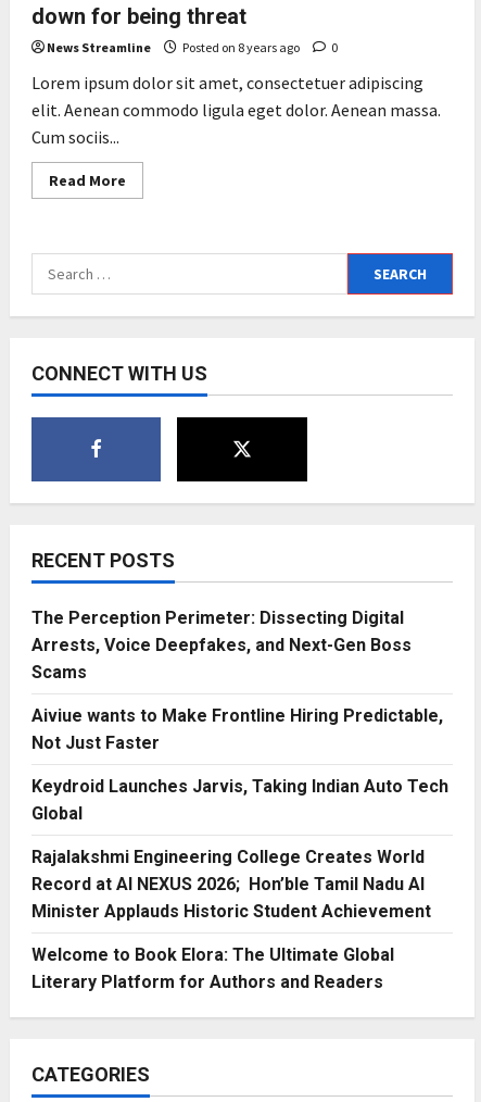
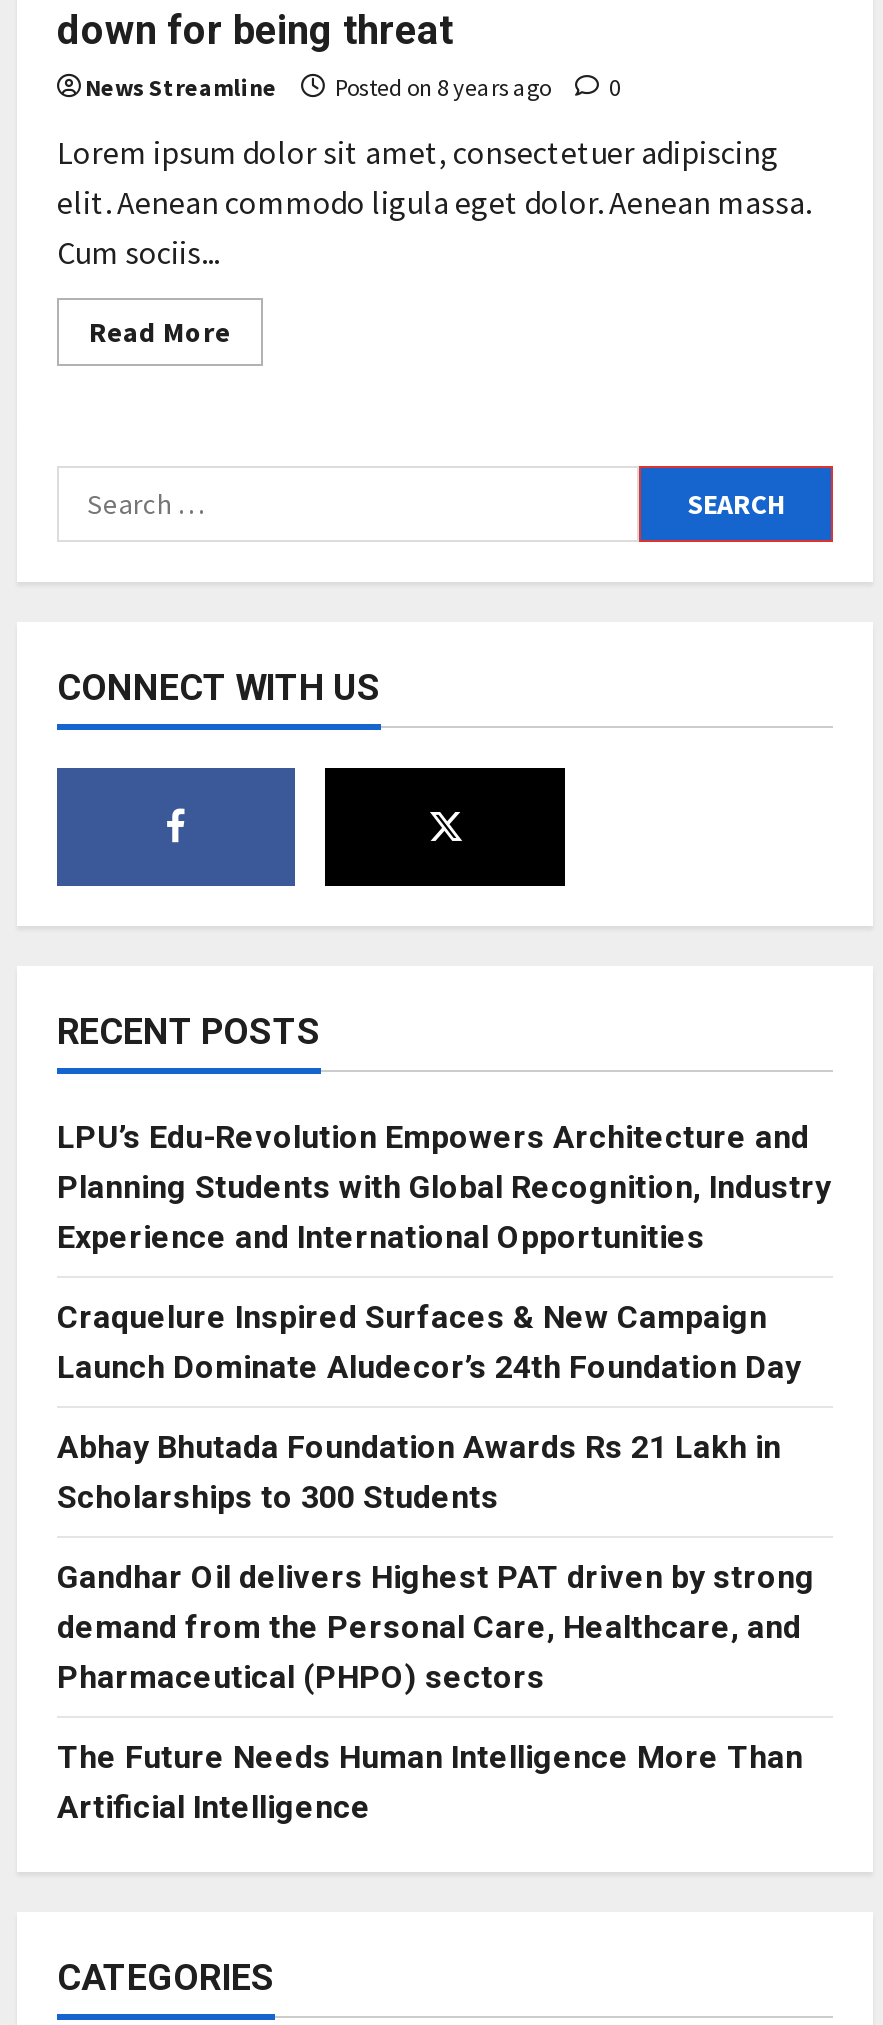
- The Perception Perimeter: Dissecting Digital
- Arrests, Voice Deepfakes, and Next-Gen Boss
- Scams
+ LPU’s Edu-Revolution Empowers Architecture and
+ Planning Students with Global Recognition, Industry
+ Experience and International Opportunities

- Aiviue wants to Make Frontline Hiring Predictable,
- Not Just Faster
+ Craquelure Inspired Surfaces & New Campaign
+ Launch Dominate Aludecor’s 24th Foundation Day

- Keydroid Launches Jarvis, Taking Indian Auto Tech
- Global
+ Abhay Bhutada Foundation Awards Rs 21 Lakh in
+ Scholarships to 300 Students

- Rajalakshmi Engineering College Creates World
- Record at AI NEXUS 2026; Hon’ble Tamil Nadu AI
- Minister Applauds Historic Student Achievement
+ Gandhar Oil delivers Highest PAT driven by strong
+ demand from the Personal Care, Healthcare, and
+ Pharmaceutical (PHPO) sectors

- Welcome to Book Elora: The Ultimate Global
- Literary Platform for Authors and Readers
+ The Future Needs Human Intelligence More Than
+ Artificial Intelligence
